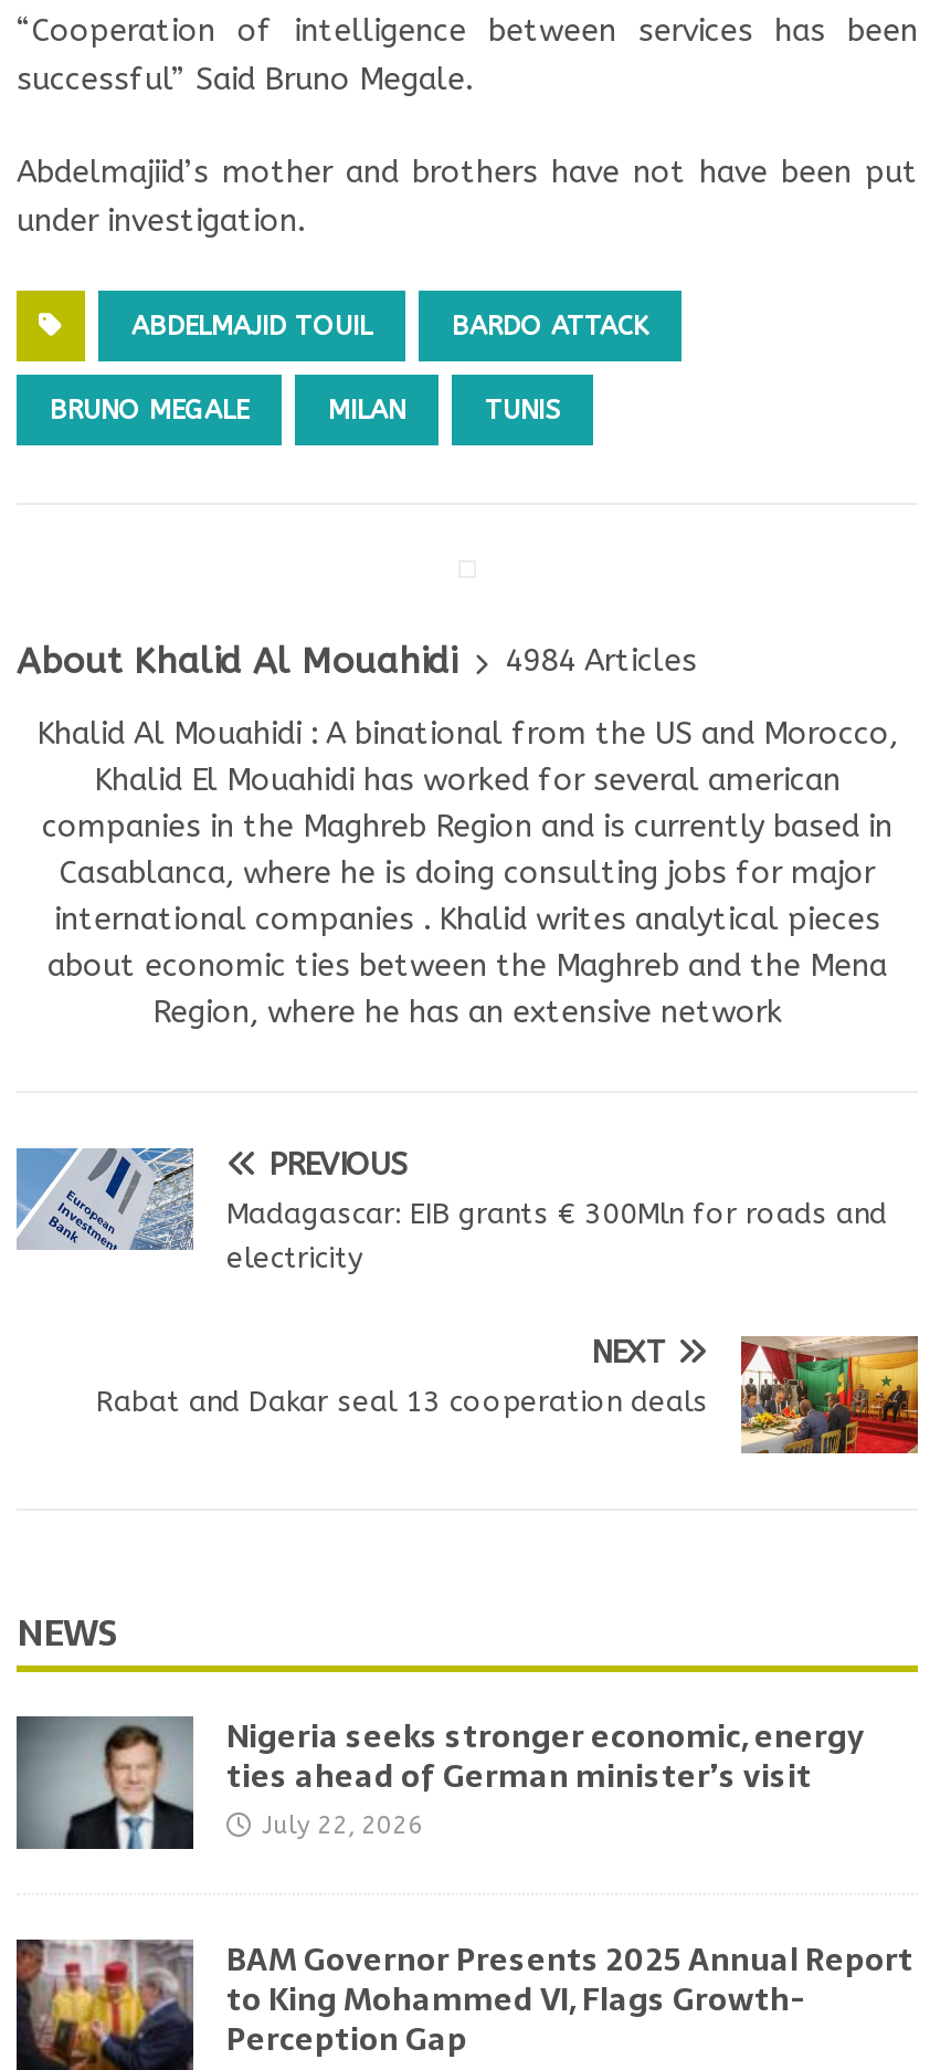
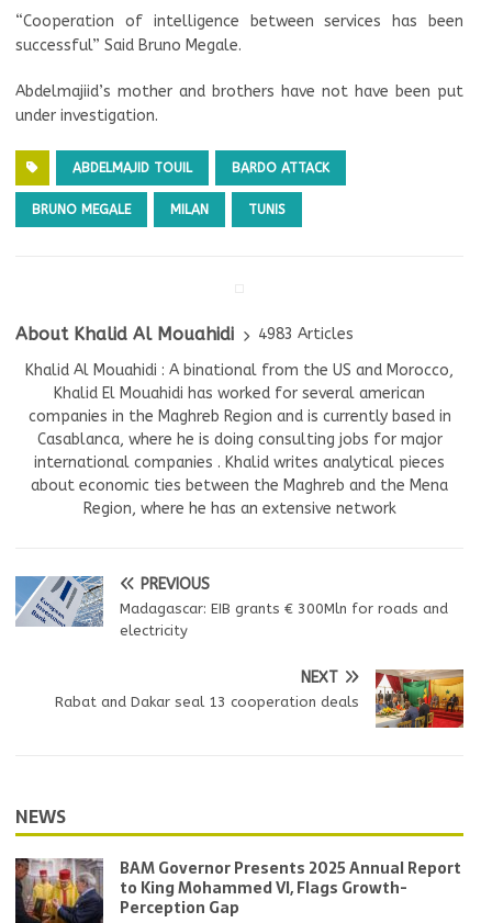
- About Khalid Al Mouahidi 4984 Articles
+ About Khalid Al Mouahidi 4983 Articles

- [image]
- Nigeria seeks stronger economic, energy
- ties ahead of German minister’s visit
- July 22, 2026
